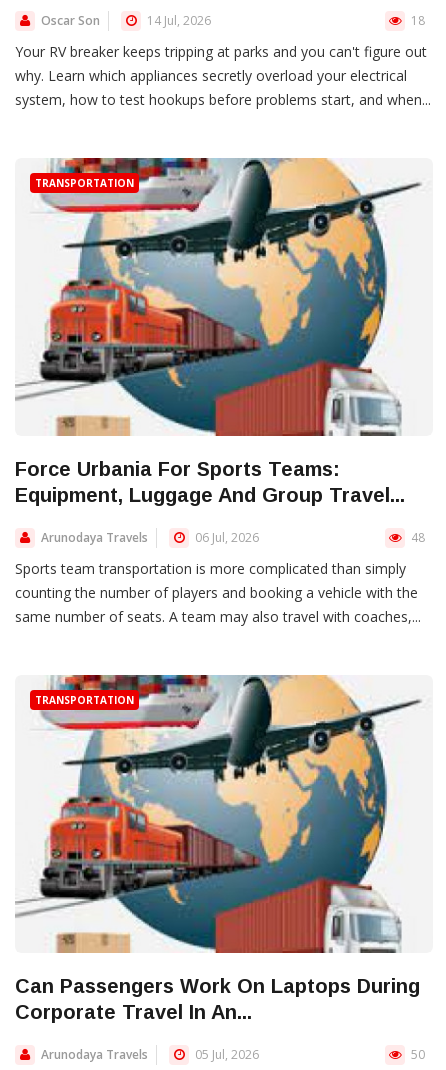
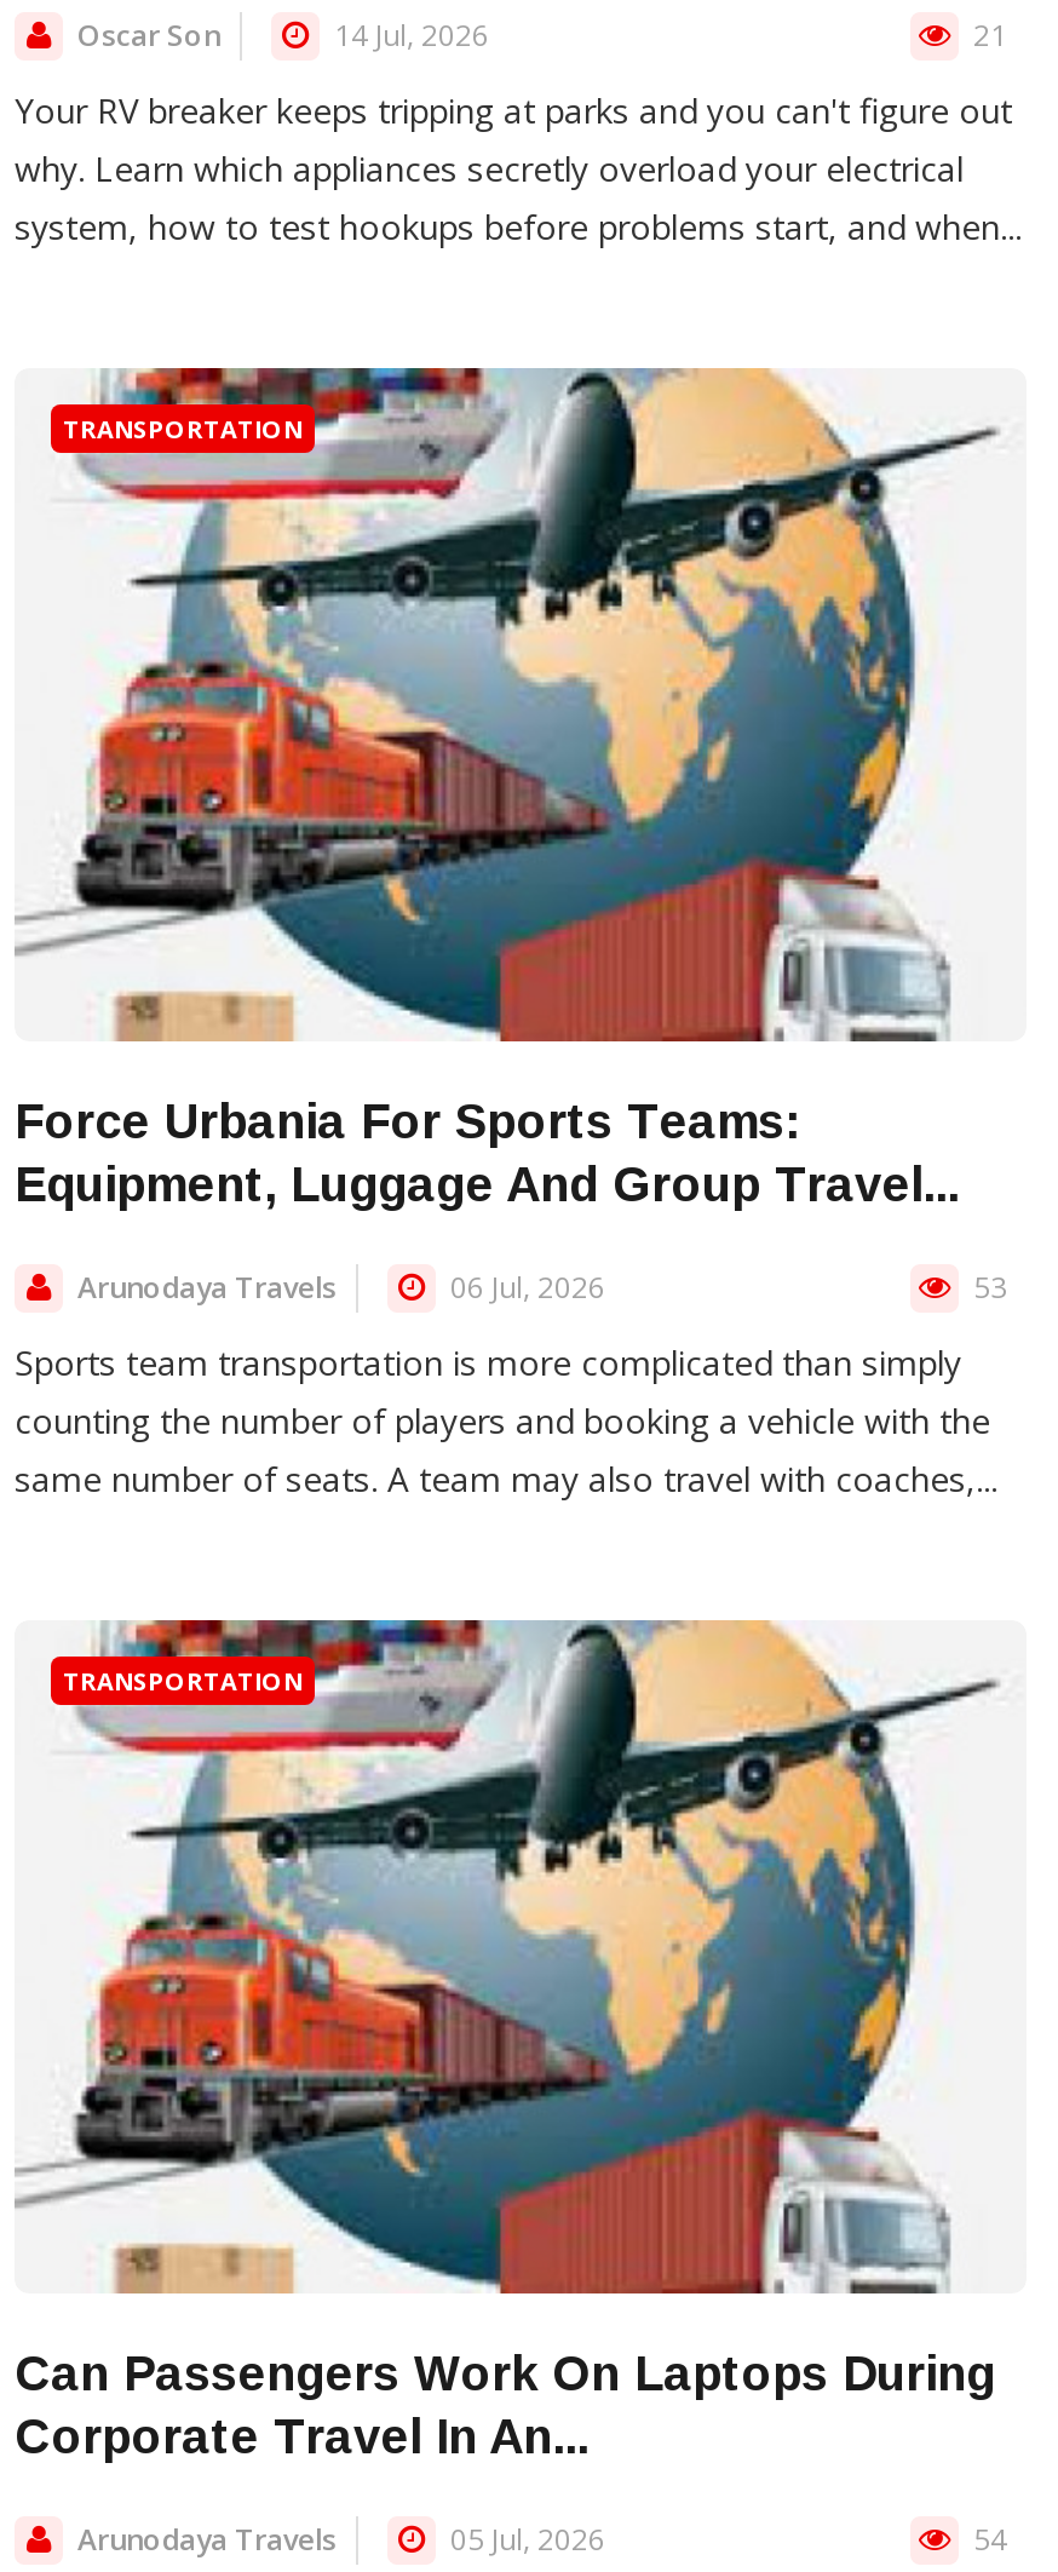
- 18
+ 21

- 48
+ 53

- 50
+ 54
